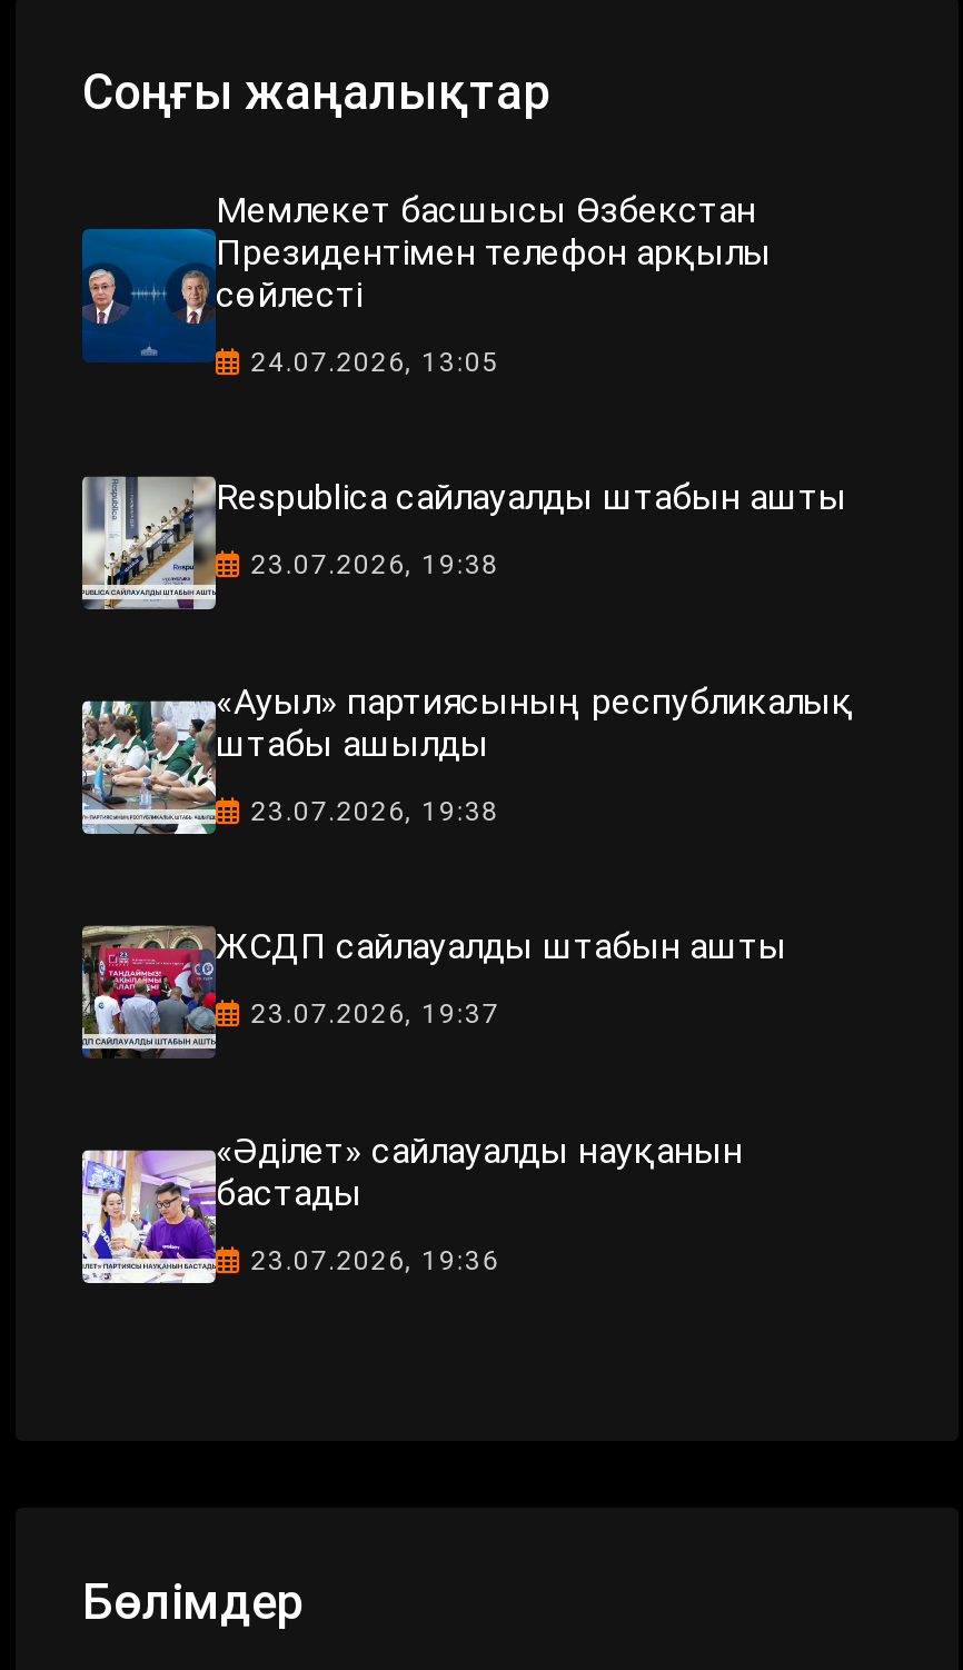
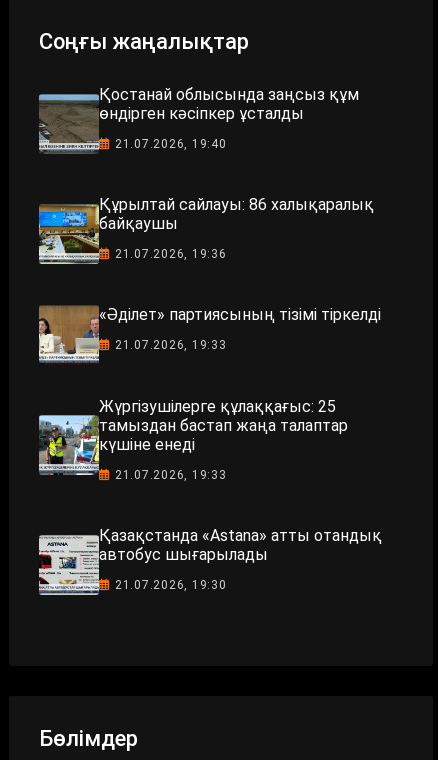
- [image]
- Мемлекет басшысы Өзбекстан
- Президентімен телефон арқылы
- сөйлесті
+ [image]
+ Қостанай облысында заңсыз құм
+ өндірген кәсіпкер ұсталды

- 24.07.2026, 13:05
+ 21.07.2026, 19:40

- [image]
- Respublica сайлауалды штабын ашты
+ [image]
+ Құрылтай сайлауы: 86 халықаралық
+ байқаушы

- 23.07.2026, 19:38
+ 21.07.2026, 19:36

- [image]
- «Ауыл» партиясының республикалық
- штабы ашылды
+ [image]
+ «Әділет» партиясының тізімі тіркелді

- 23.07.2026, 19:38
+ 21.07.2026, 19:33

- [image]
- ЖСДП сайлауалды штабын ашты
+ [image]
+ Жүргізушілерге құлаққағыс: 25
+ тамыздан бастап жаңа талаптар
+ күшіне енеді

- 23.07.2026, 19:37
+ 21.07.2026, 19:33

- [image]
- «Әділет» сайлауалды науқанын
- бастады
+ [image]
+ Қазақстанда «Astana» атты отандық
+ автобус шығарылады

- 23.07.2026, 19:36
+ 21.07.2026, 19:30
